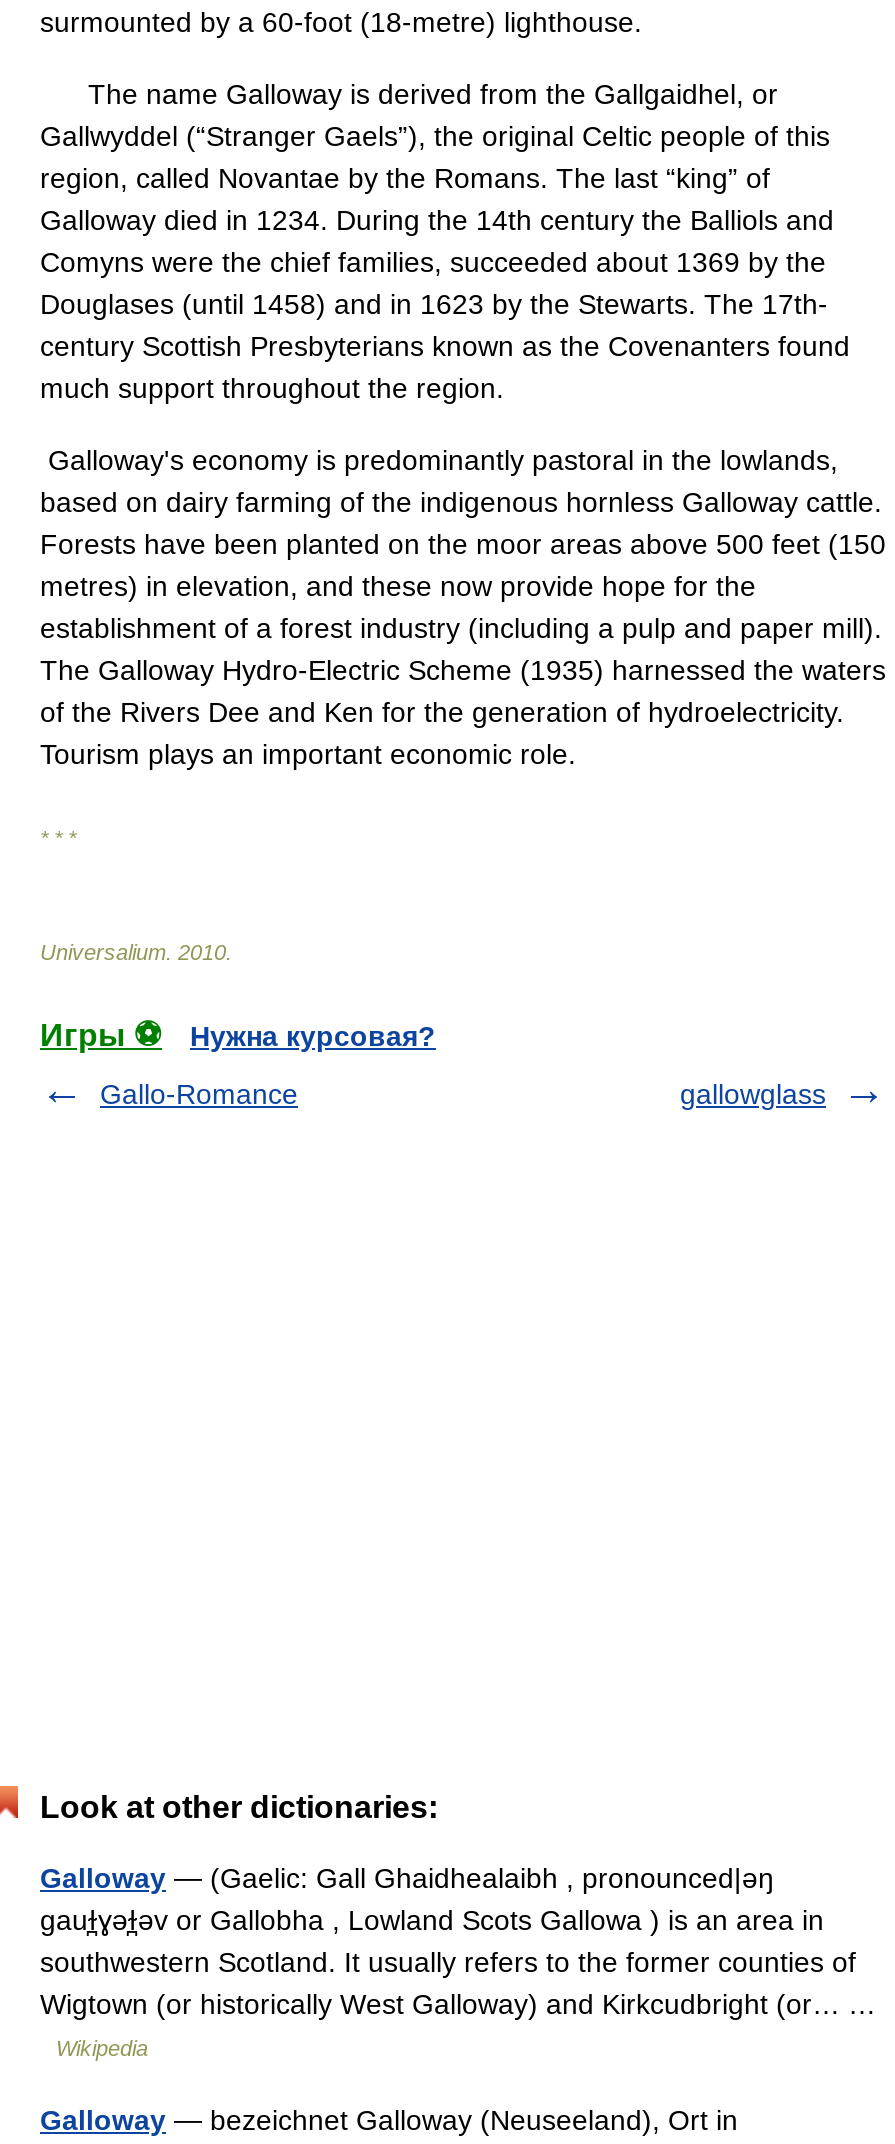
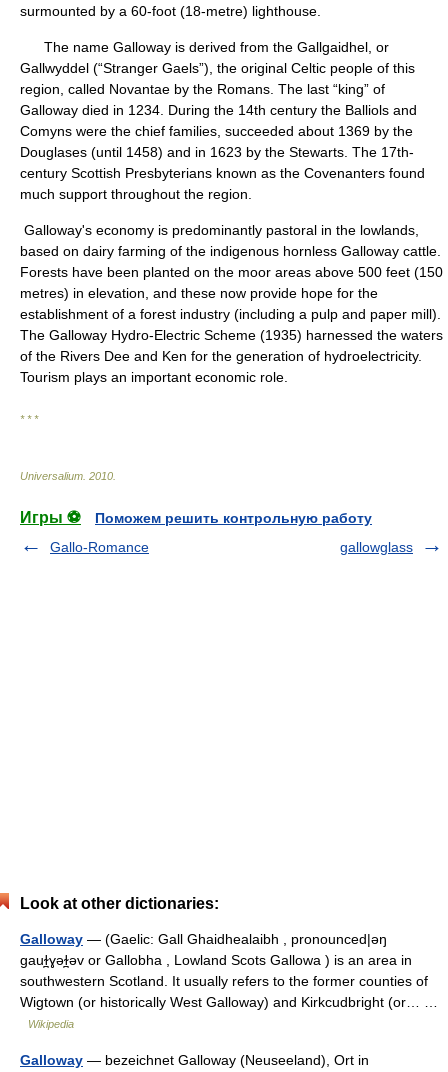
- Нужна курсовая?
+ Поможем решить контрольную работу
